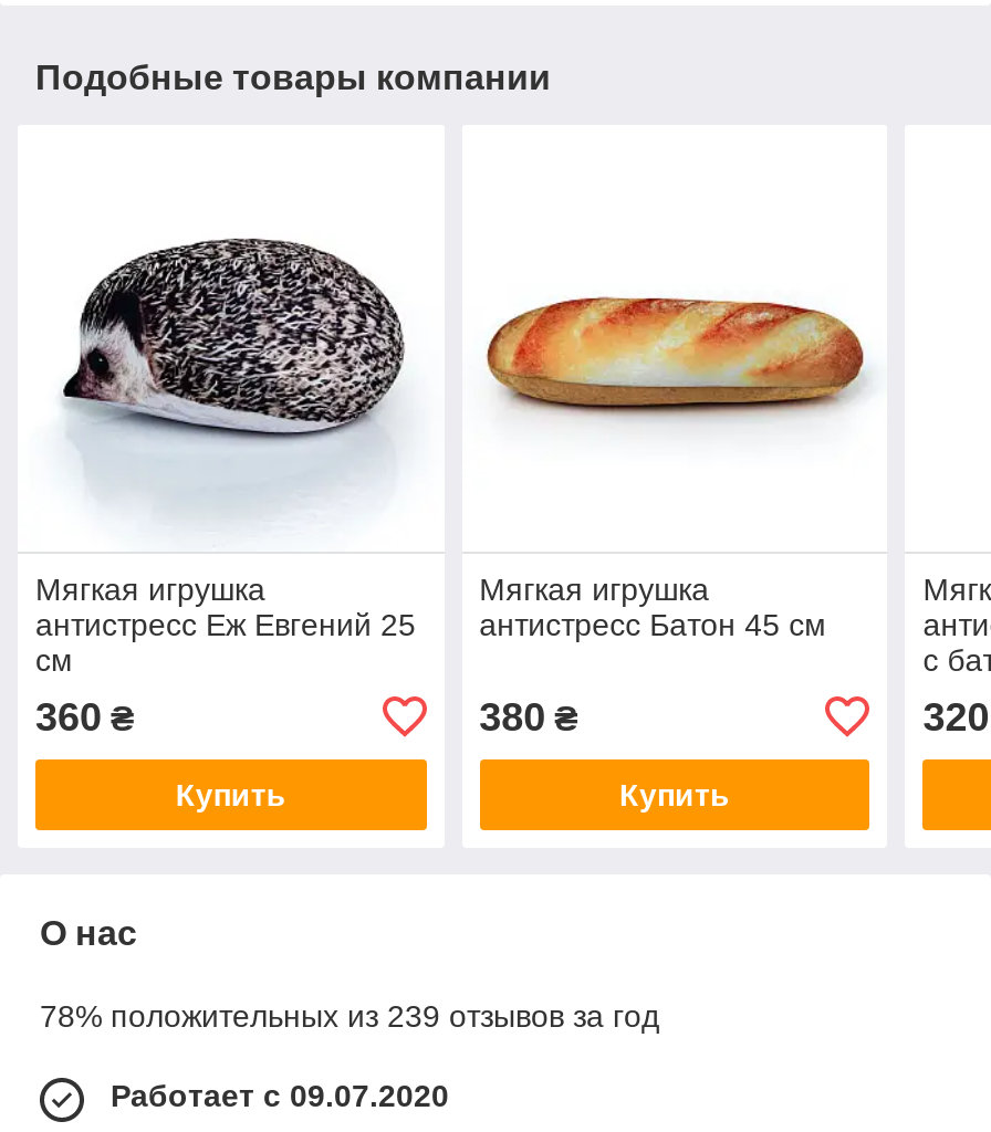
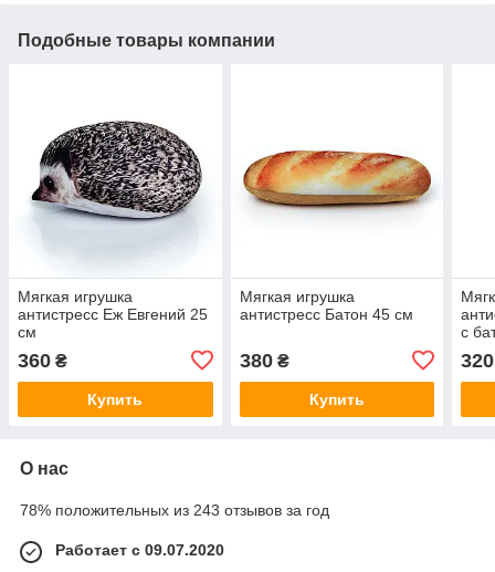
- 78% положительных из 239 отзывов за год
+ 78% положительных из 243 отзывов за год
